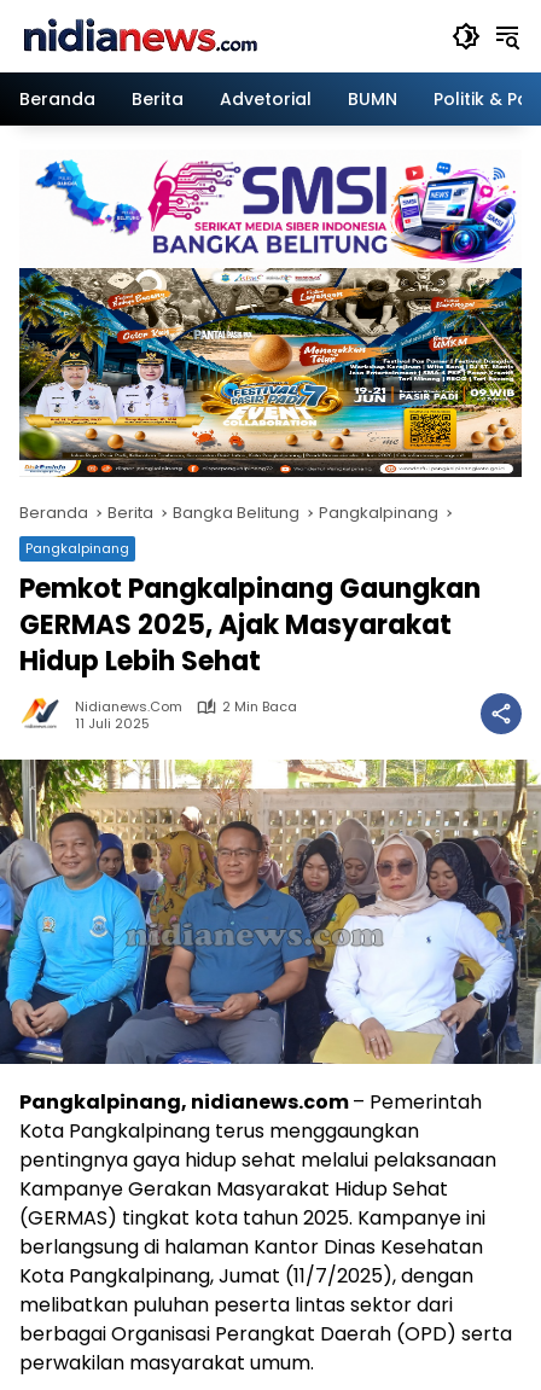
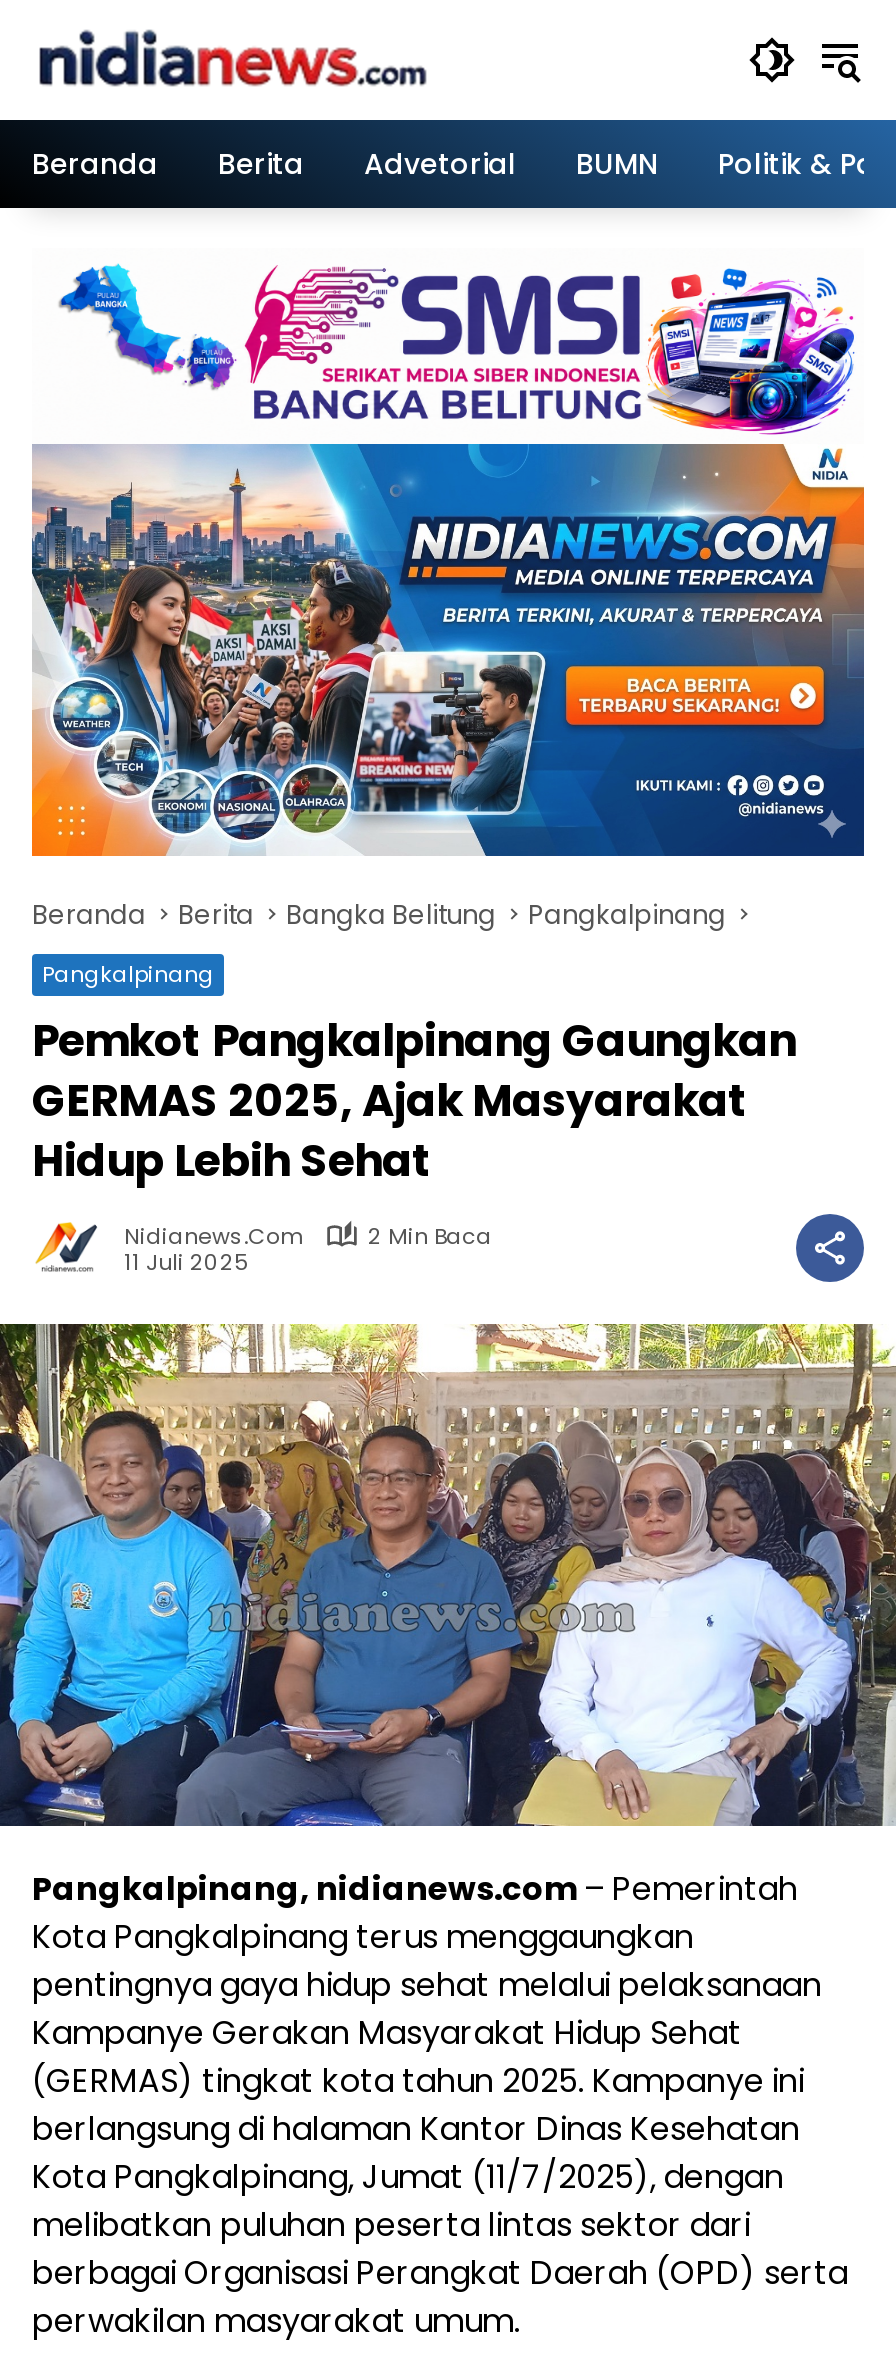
- [image]
+ [image]
